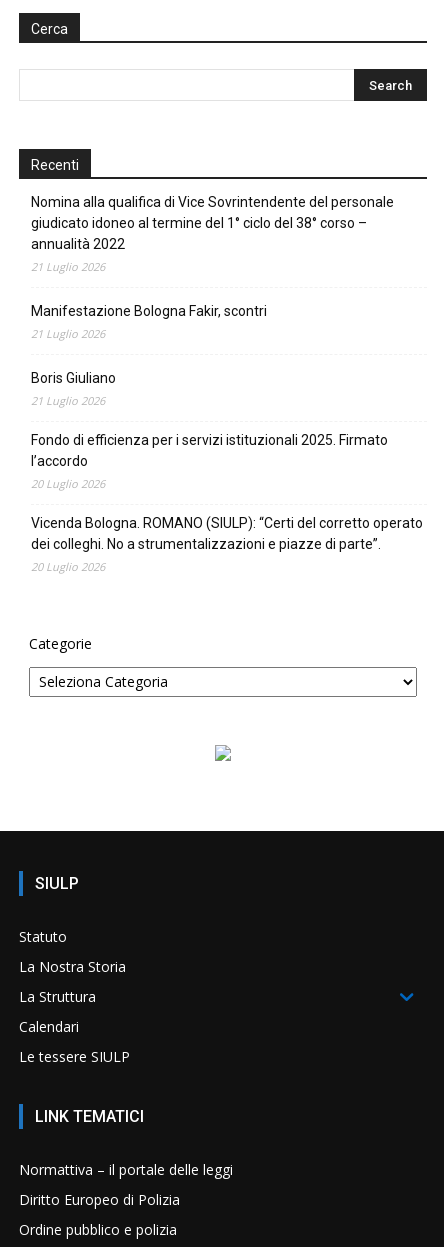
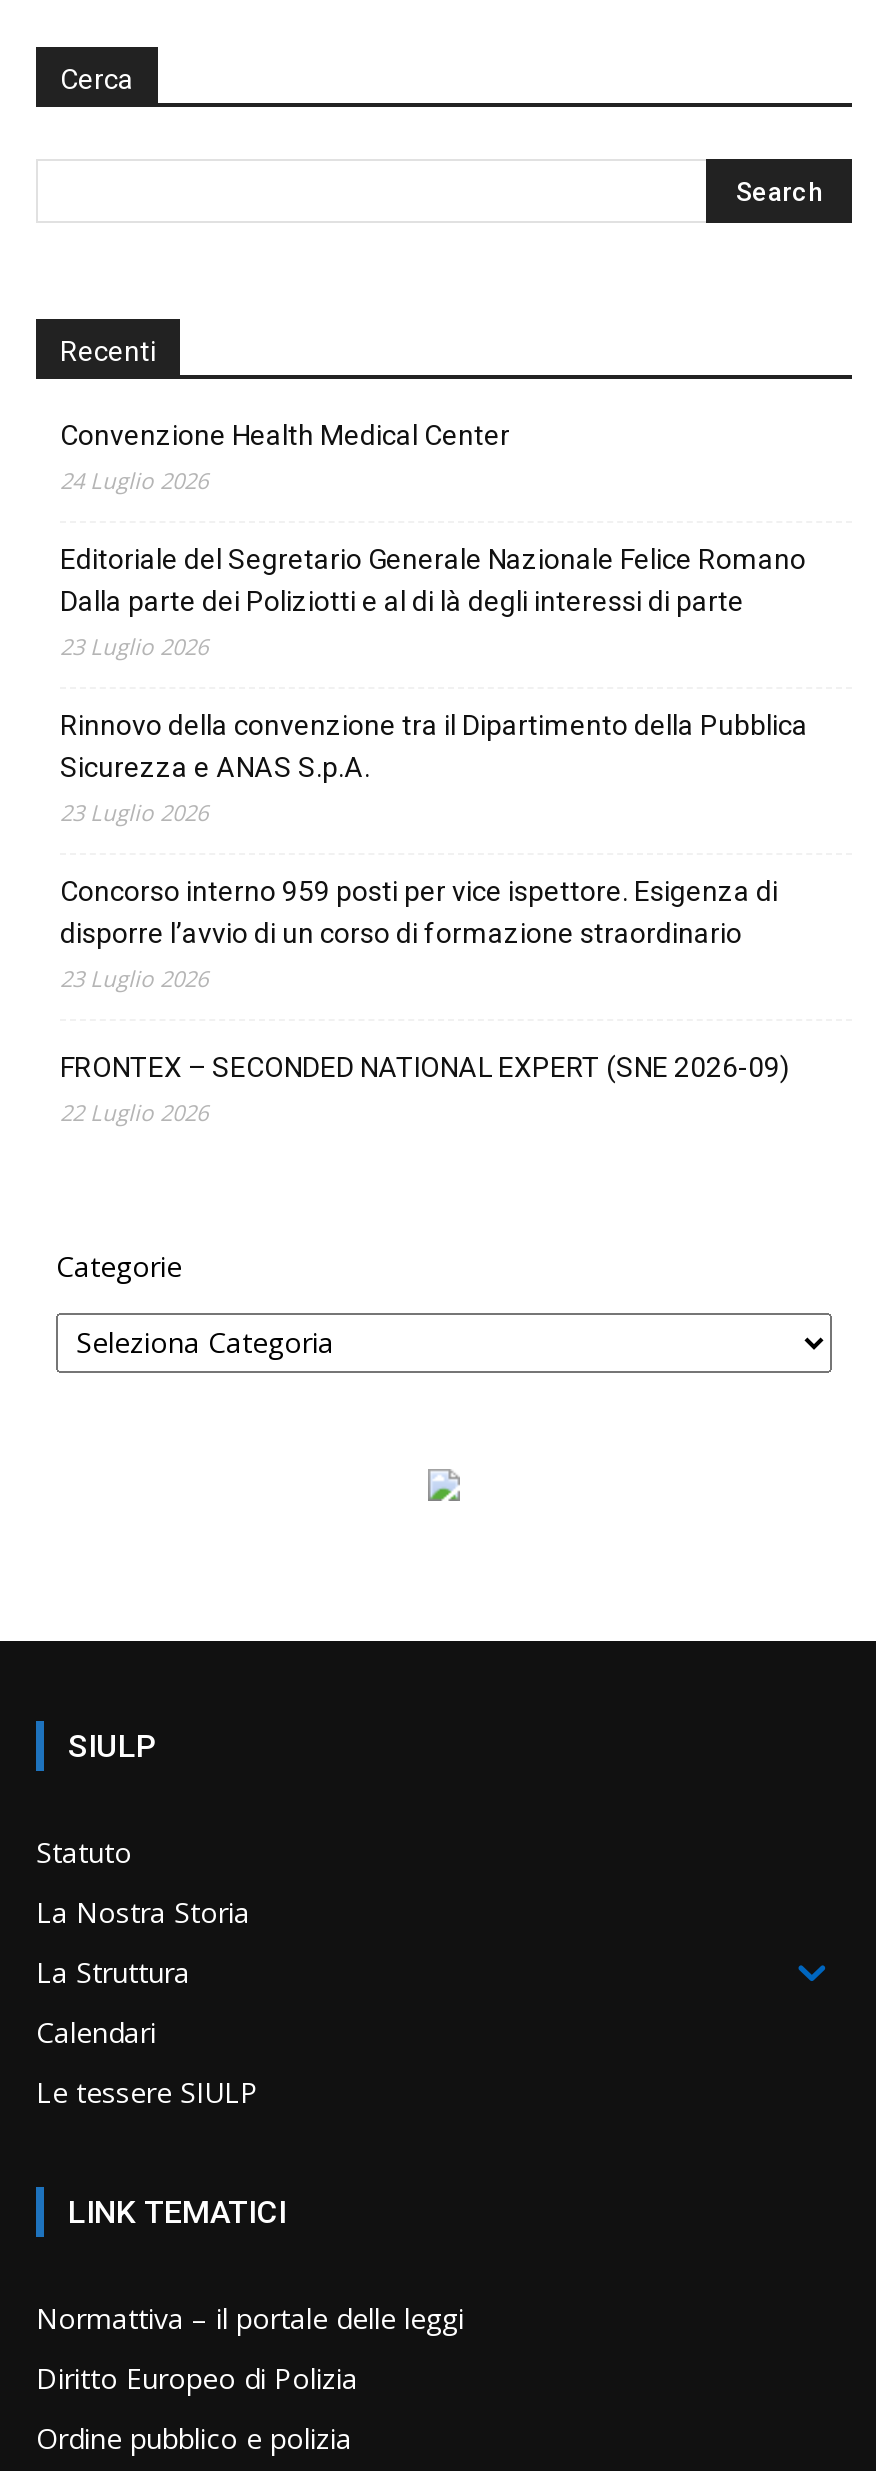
- Nomina alla qualifica di Vice Sovrintendente del personale
- giudicato idoneo al termine del 1° ciclo del 38° corso –
- annualità 2022
- 21 Luglio 2026
+ Convenzione Health Medical Center
+ 24 Luglio 2026

- Manifestazione Bologna Fakir, scontri
- 21 Luglio 2026
+ Editoriale del Segretario Generale Nazionale Felice Romano
+ Dalla parte dei Poliziotti e al di là degli interessi di parte
+ 23 Luglio 2026

- Boris Giuliano
- 21 Luglio 2026
+ Rinnovo della convenzione tra il Dipartimento della Pubblica
+ Sicurezza e ANAS S.p.A.
+ 23 Luglio 2026

- Fondo di efficienza per i servizi istituzionali 2025. Firmato
- l’accordo
- 20 Luglio 2026
+ Concorso interno 959 posti per vice ispettore. Esigenza di
+ disporre l’avvio di un corso di formazione straordinario
+ 23 Luglio 2026

- Vicenda Bologna. ROMANO (SIULP): “Certi del corretto operato
- dei colleghi. No a strumentalizzazioni e piazze di parte”.
- 20 Luglio 2026
+ FRONTEX – SECONDED NATIONAL EXPERT (SNE 2026-09)
+ 22 Luglio 2026
